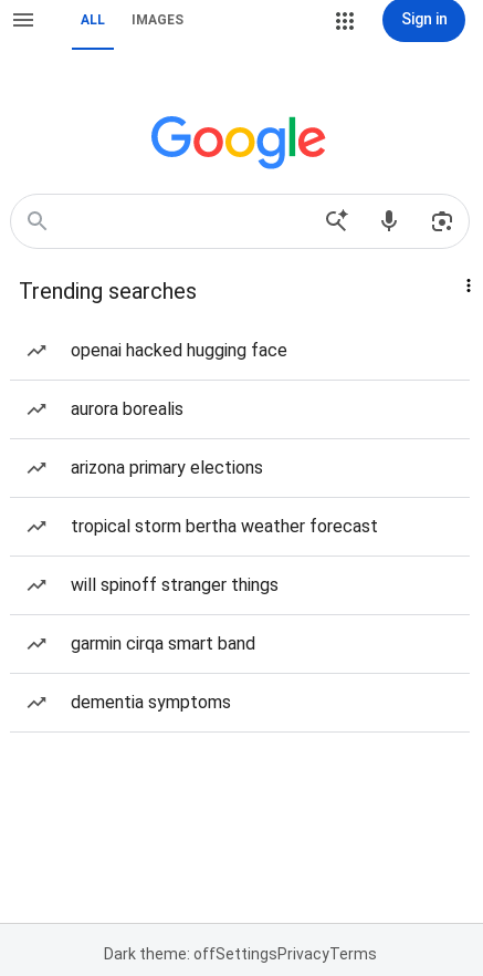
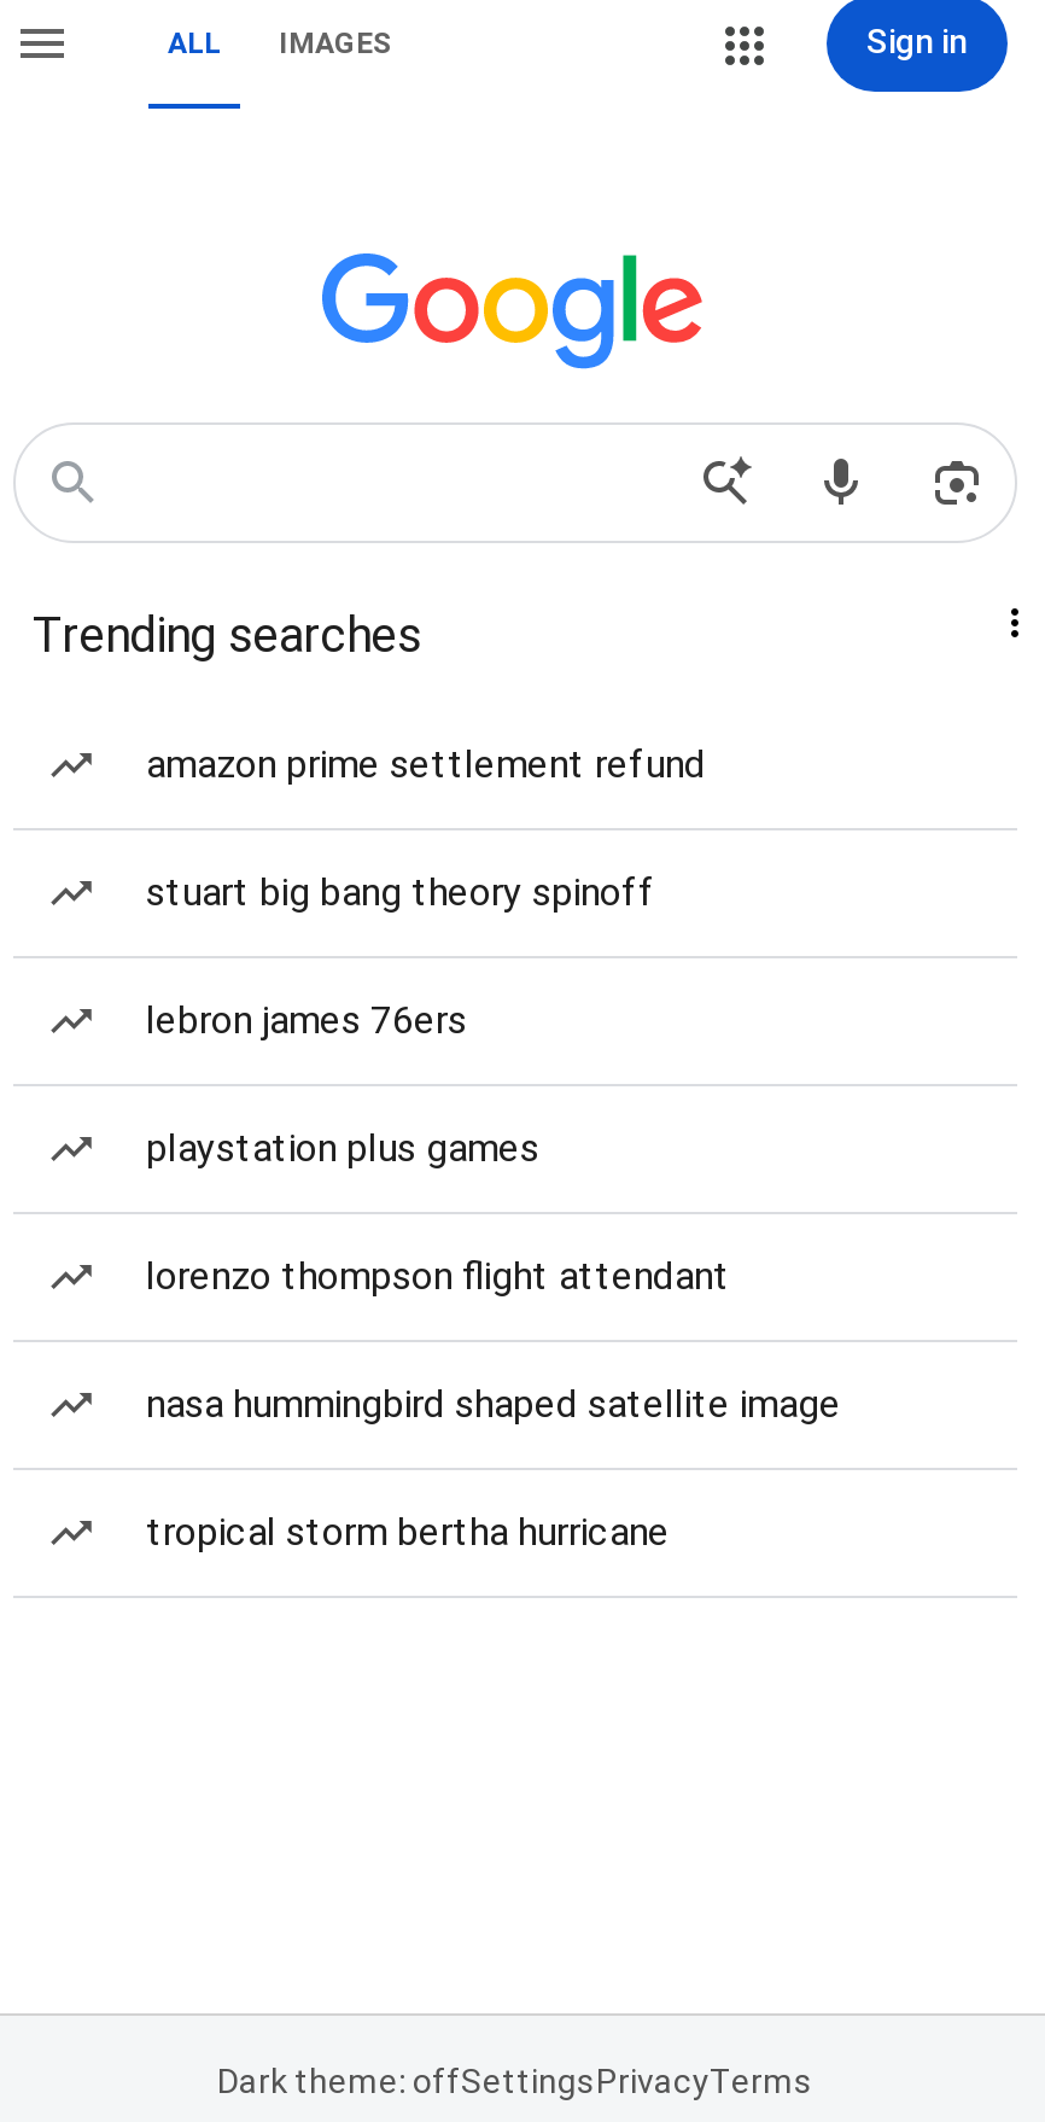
- openai hacked hugging face
+ amazon prime settlement refund

- aurora borealis
+ stuart big bang theory spinoff

- arizona primary elections
+ lebron james 76ers

- tropical storm bertha weather forecast
+ playstation plus games

- will spinoff stranger things
+ lorenzo thompson flight attendant

- garmin cirqa smart band
+ nasa hummingbird shaped satellite image

- dementia symptoms
+ tropical storm bertha hurricane
